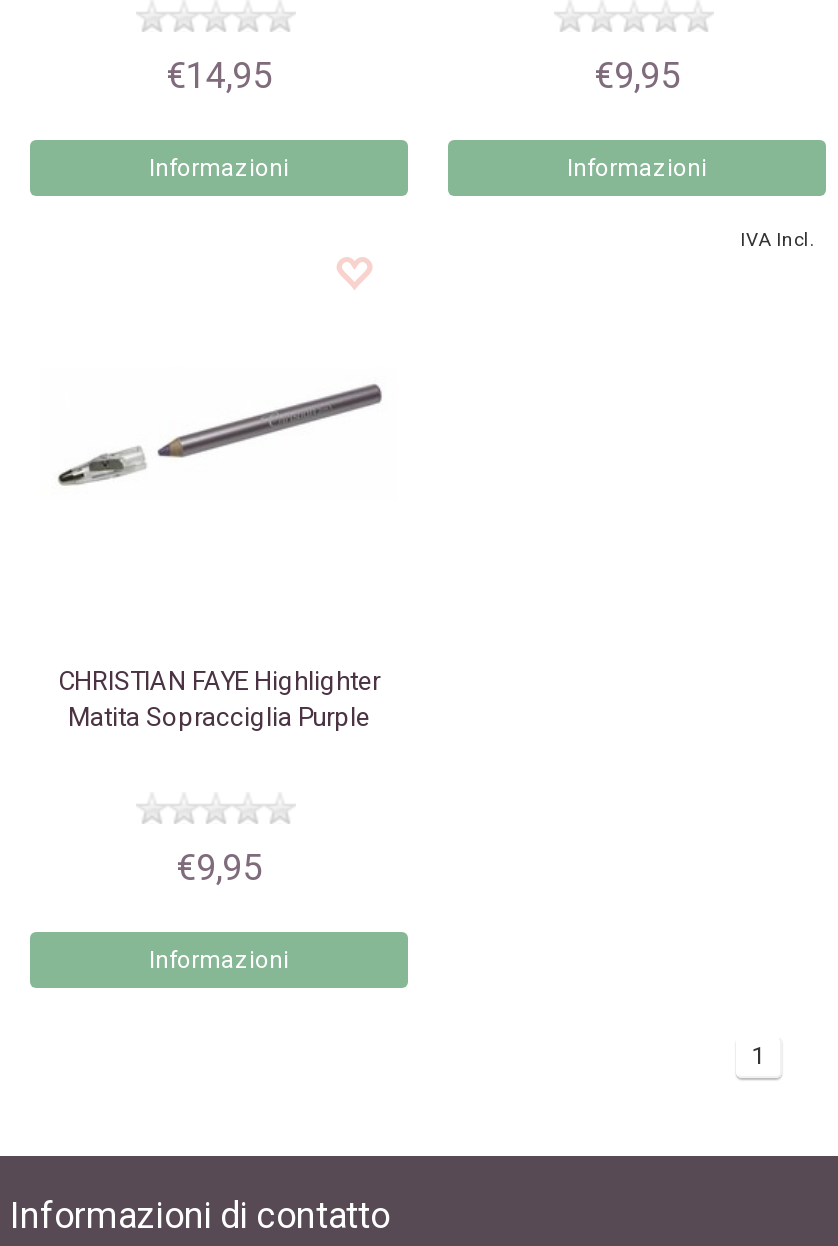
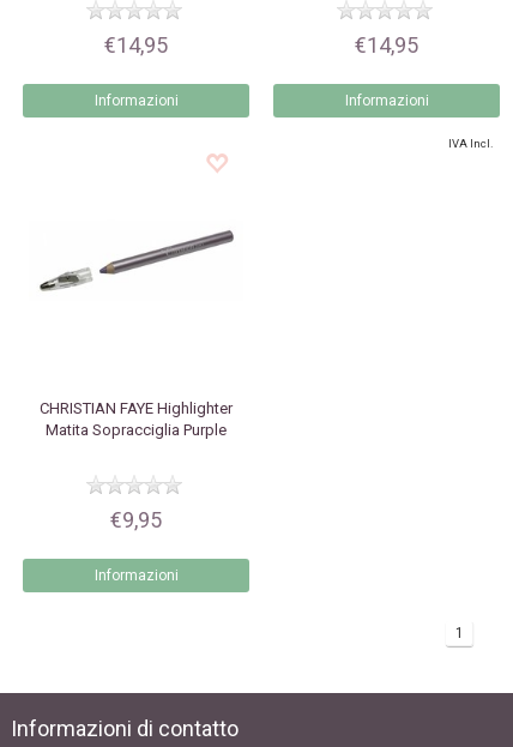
- €9,95
+ €14,95
